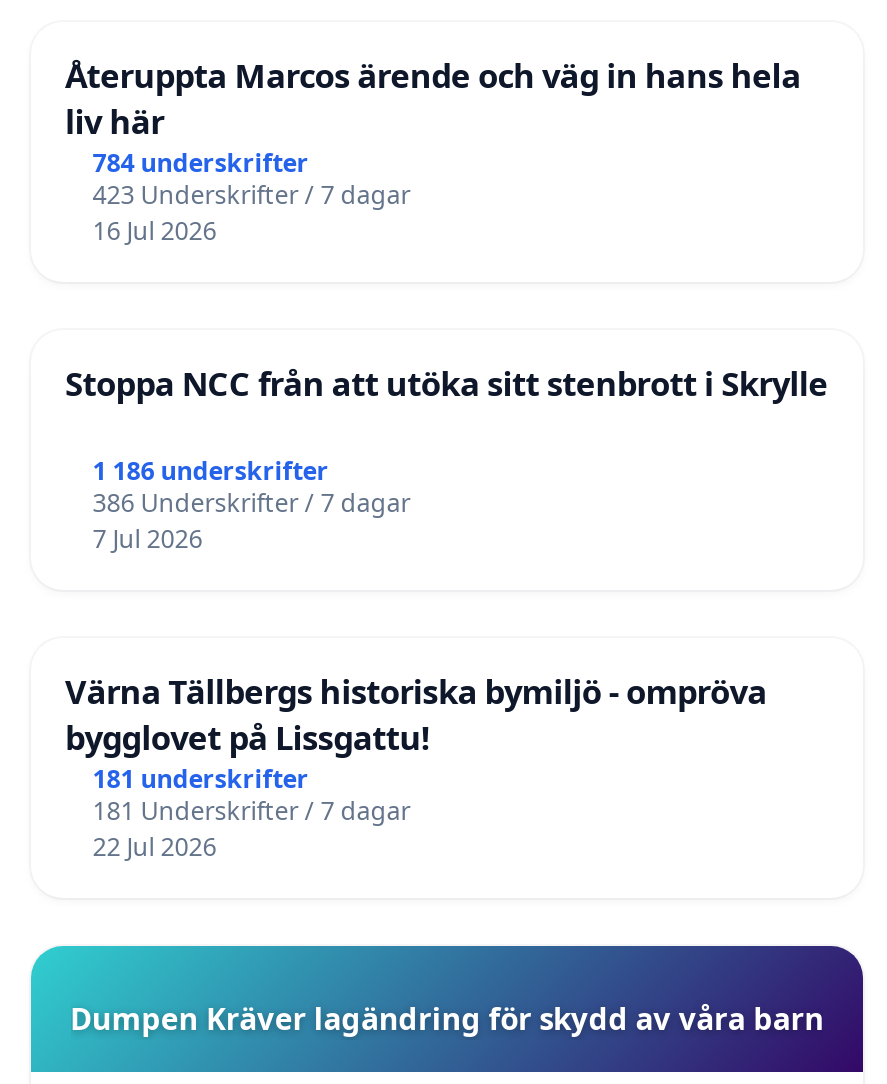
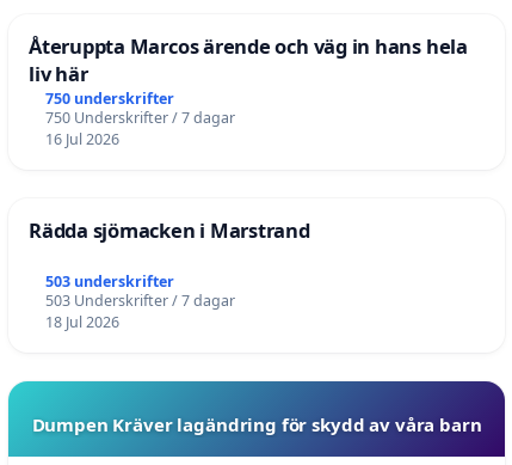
- 784 underskrifter
+ 750 underskrifter

- 423 Underskrifter / 7 dagar
+ 750 Underskrifter / 7 dagar

- Stoppa NCC från att utöka sitt stenbrott i Skrylle
- 1 186 underskrifter
- 386 Underskrifter / 7 dagar
- 7 Jul 2026
- Värna Tällbergs historiska bymiljö - ompröva
- bygglovet på Lissgattu!
- 181 underskrifter
- 181 Underskrifter / 7 dagar
- 22 Jul 2026
+ Rädda sjömacken i Marstrand
+ 503 underskrifter
+ 503 Underskrifter / 7 dagar
+ 18 Jul 2026
